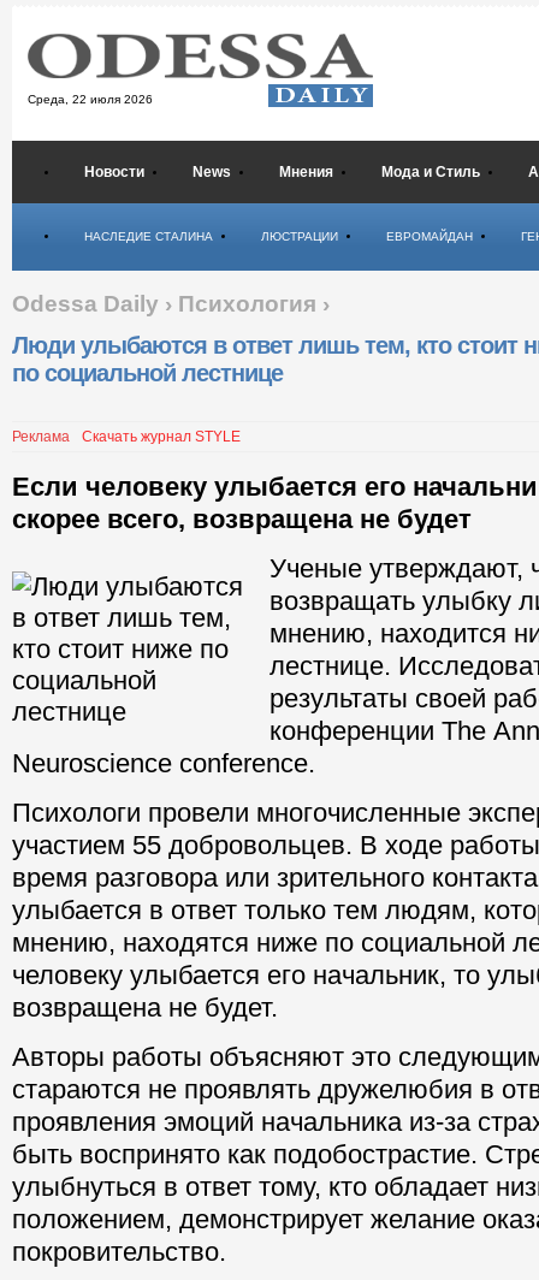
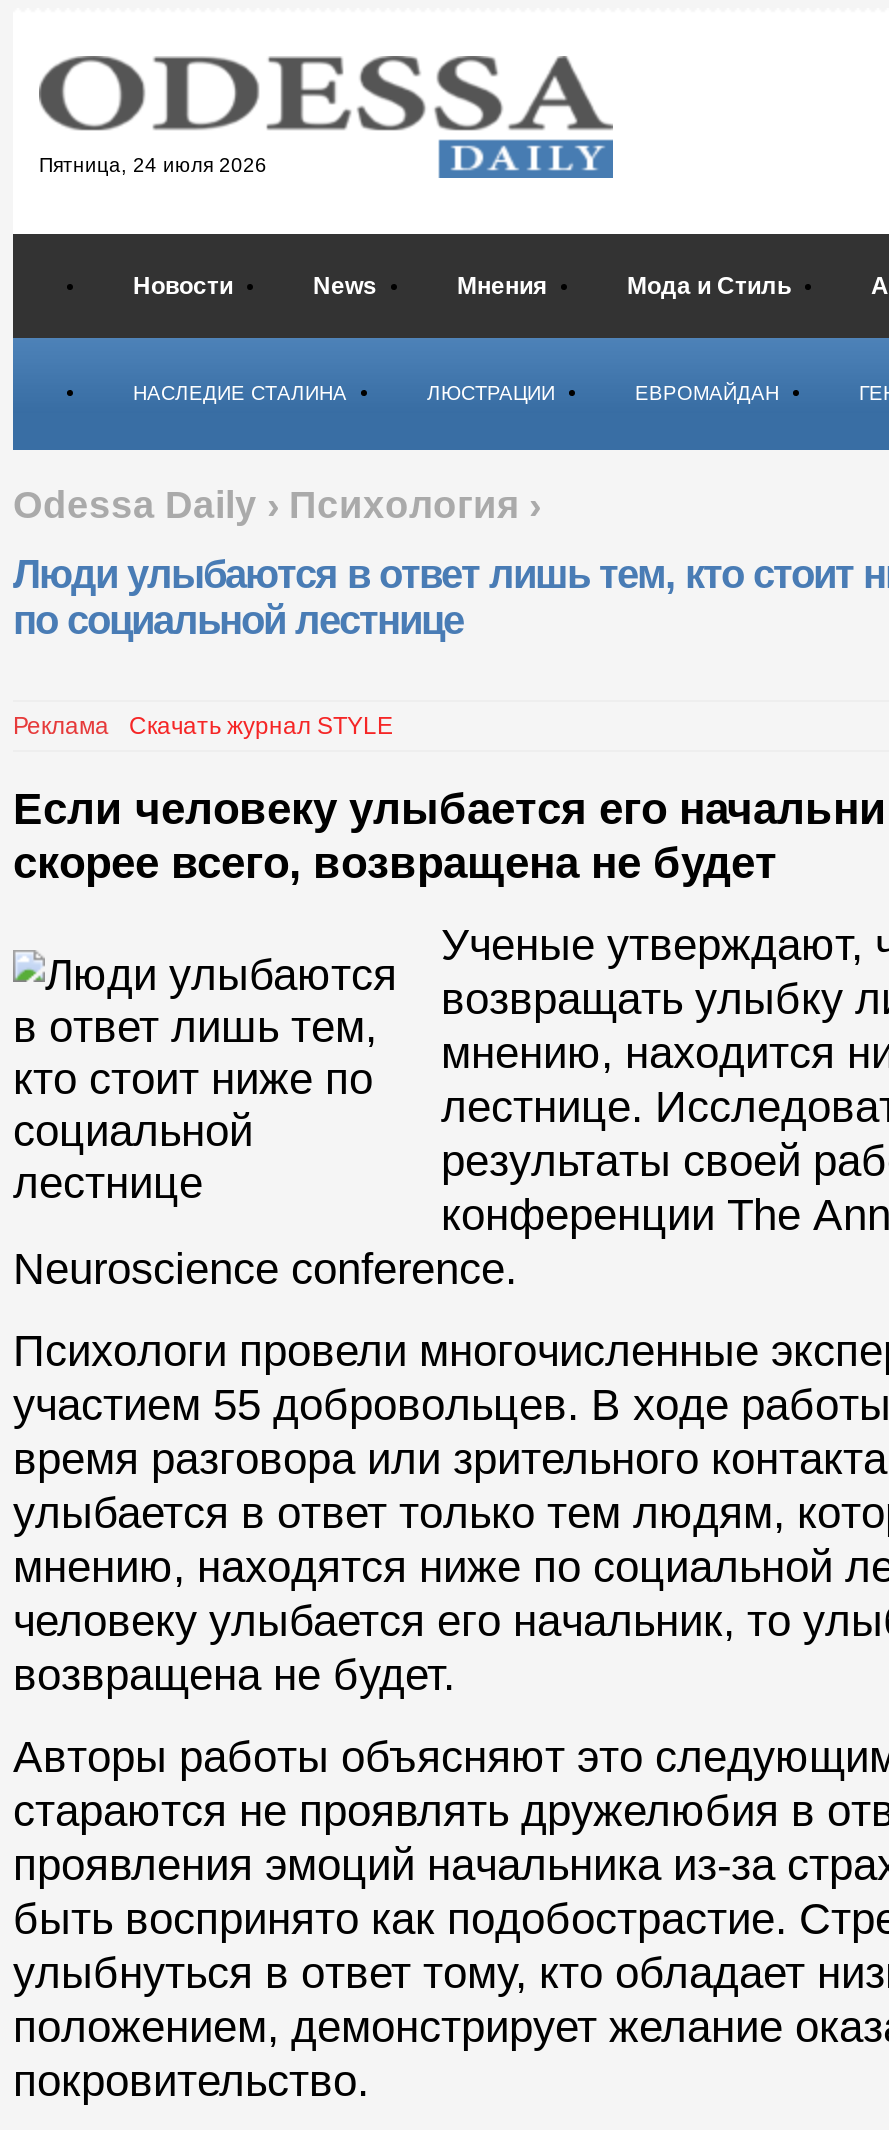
- Среда, 22 июля 2026
+ Пятница, 24 июля 2026
